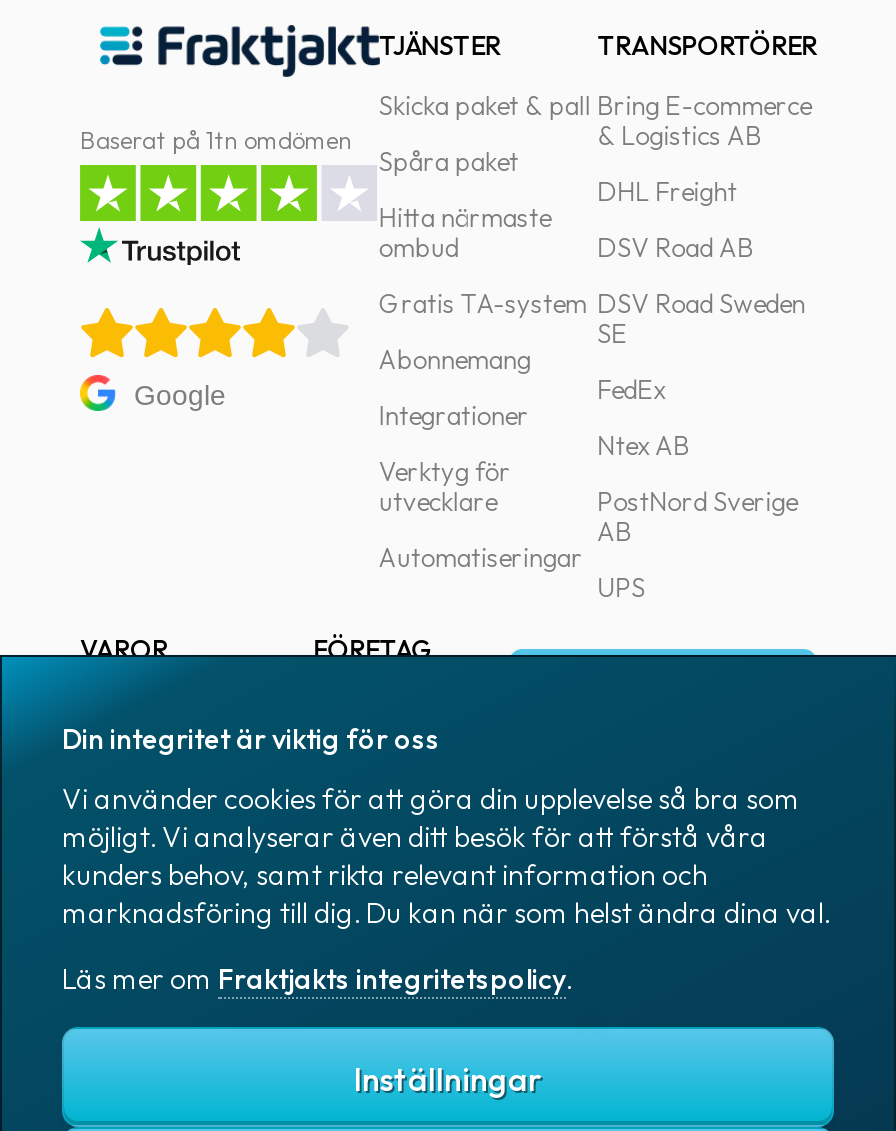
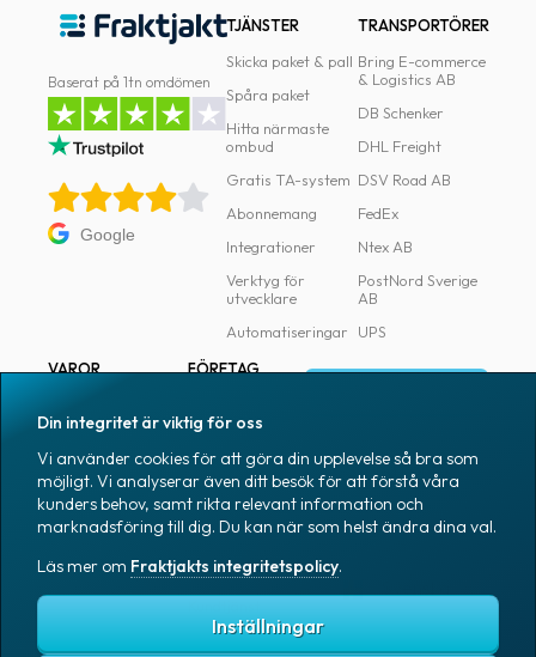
+ DB Schenker

moved down: DHL Freight | DSV Road AB

- DSV Road Sweden
- SE
